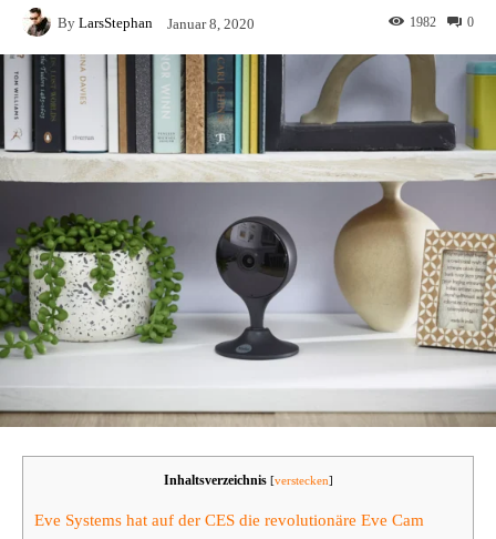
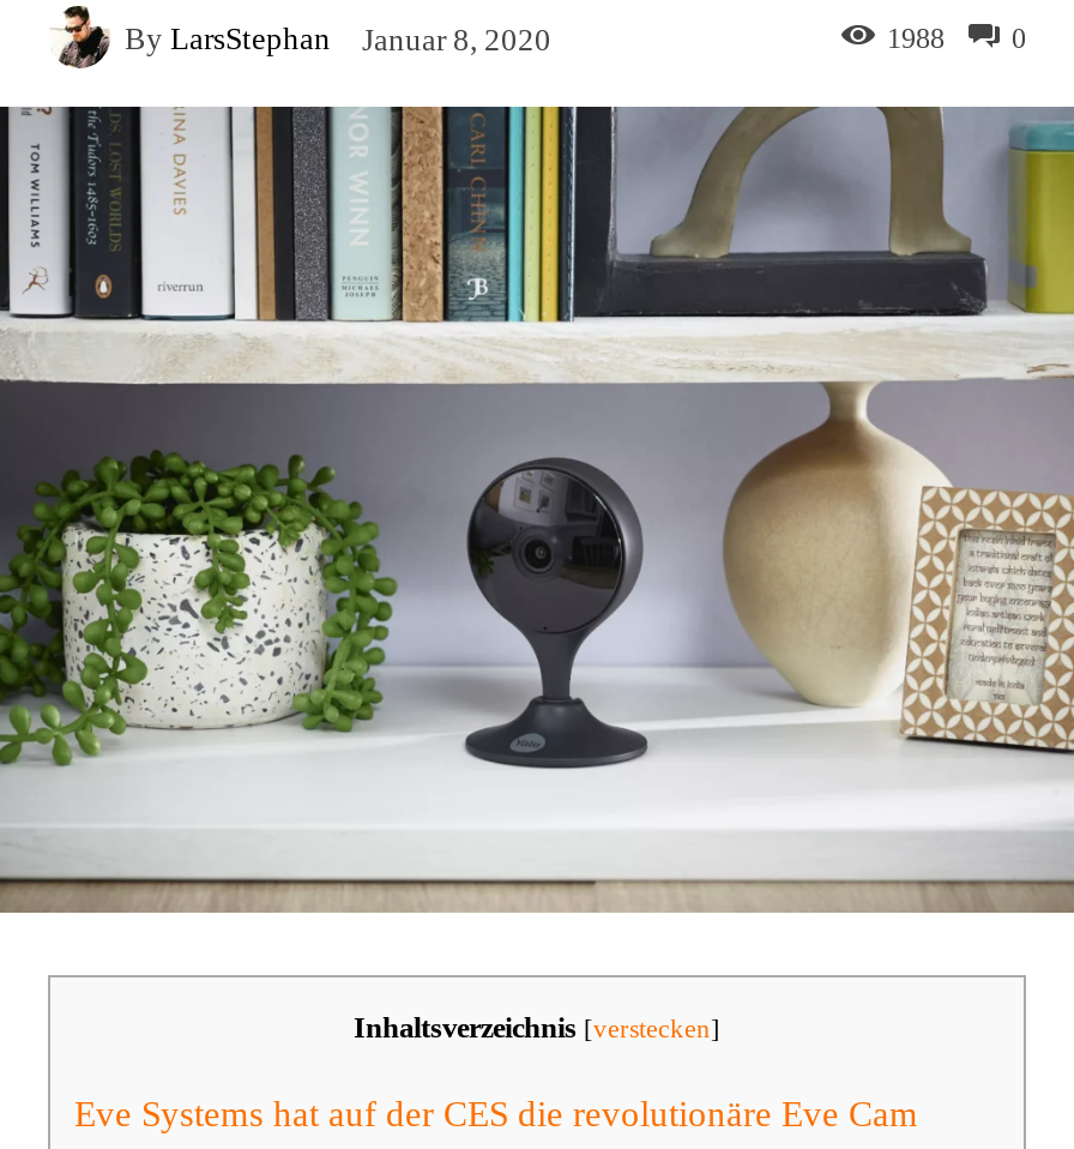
- 1982 0
+ 1988 0
